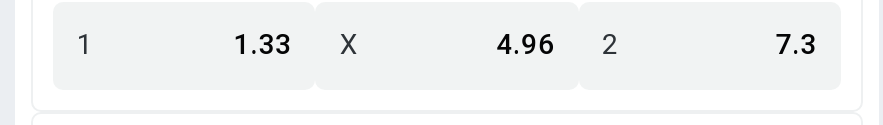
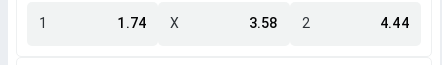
- 1.33 X
+ 1.74 X

- 4.96 2
+ 3.58 2

- 7.3
+ 4.44
